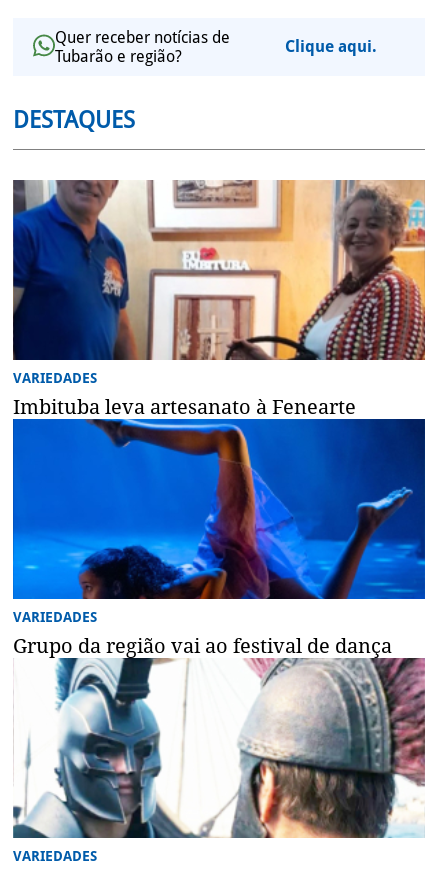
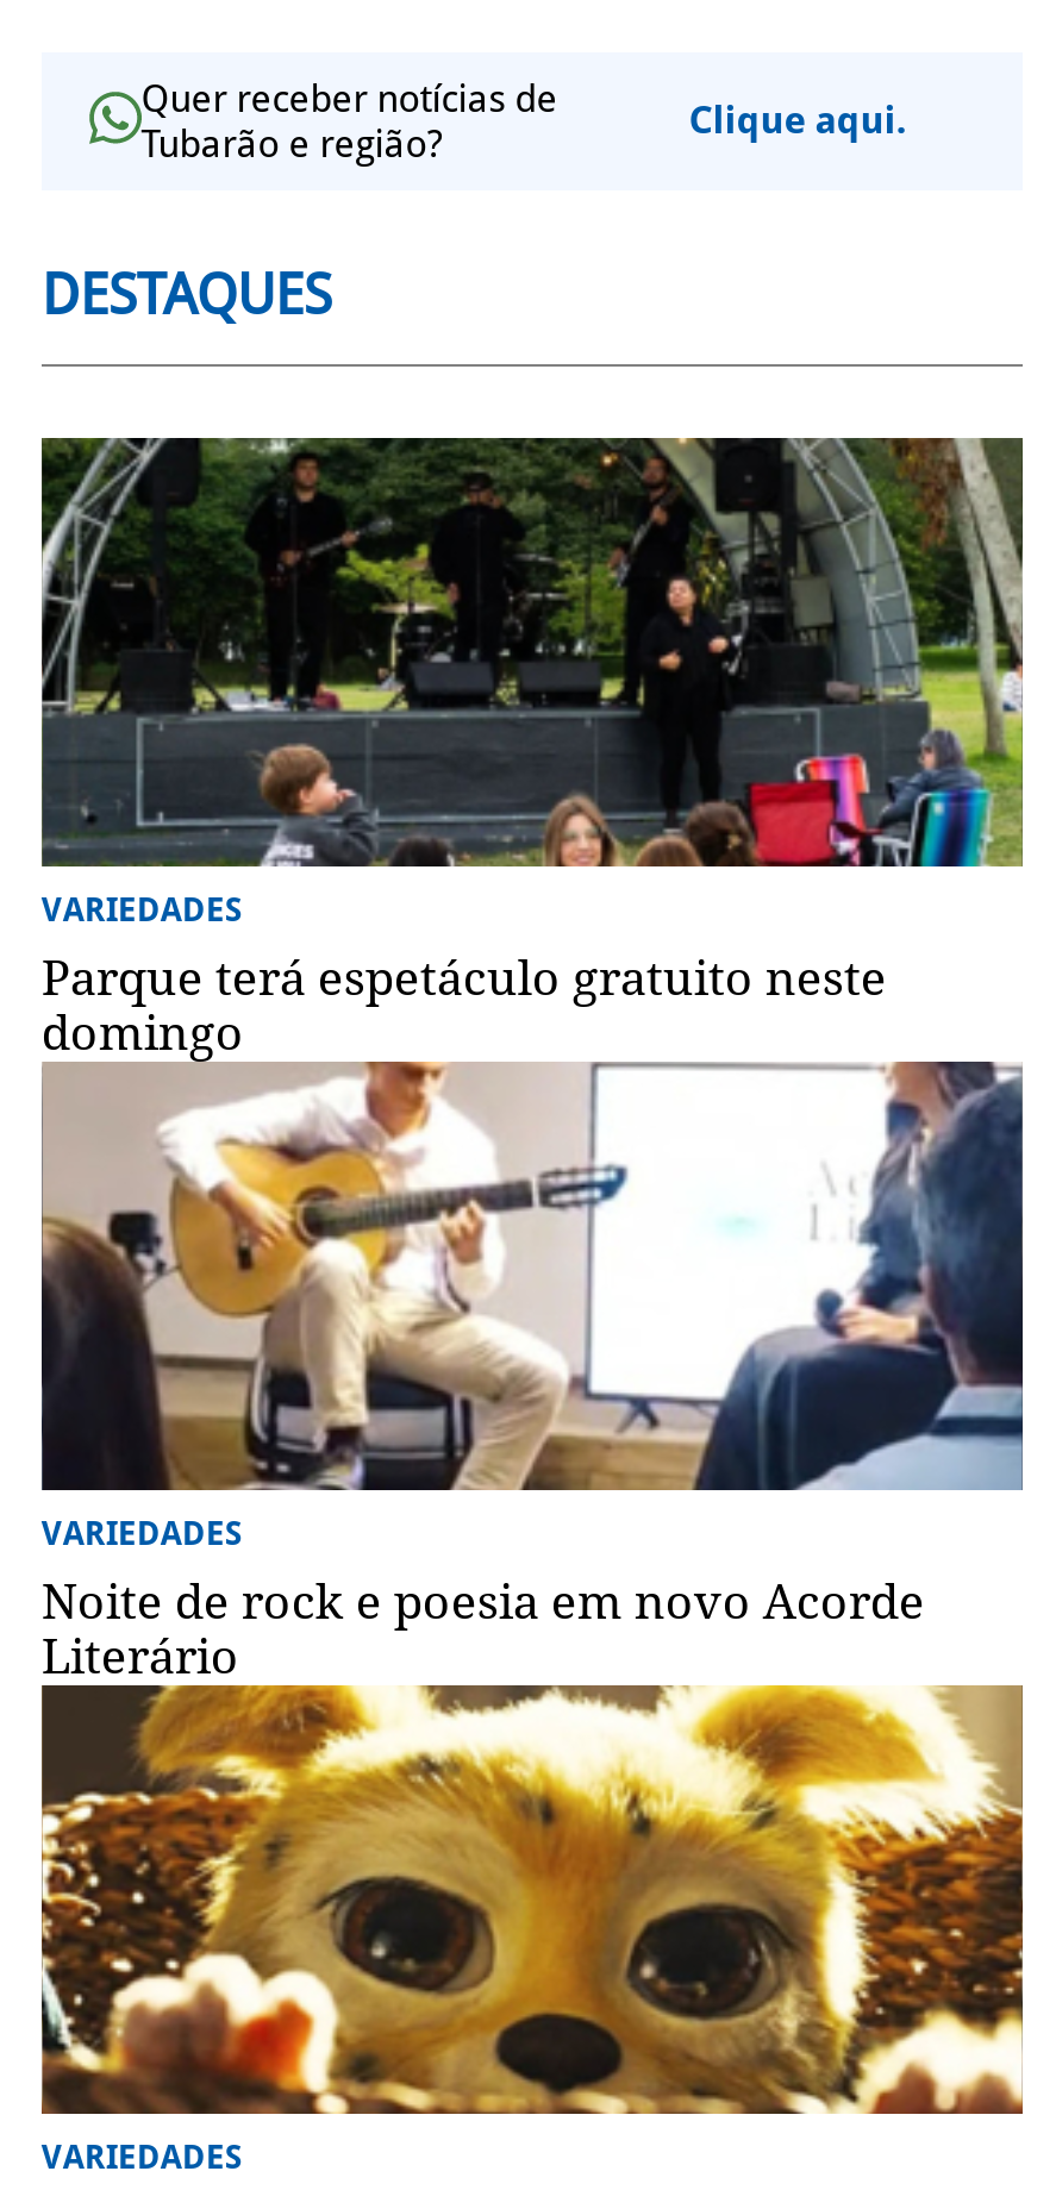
- [image]
- Imbituba leva artesanato à Fenearte
+ [image]
+ Parque terá espetáculo gratuito neste
+ domingo

- [image]
- Grupo da região vai ao festival de dança
+ [image]
+ Noite de rock e poesia em novo Acorde
+ Literário

- [image]
+ [image]
